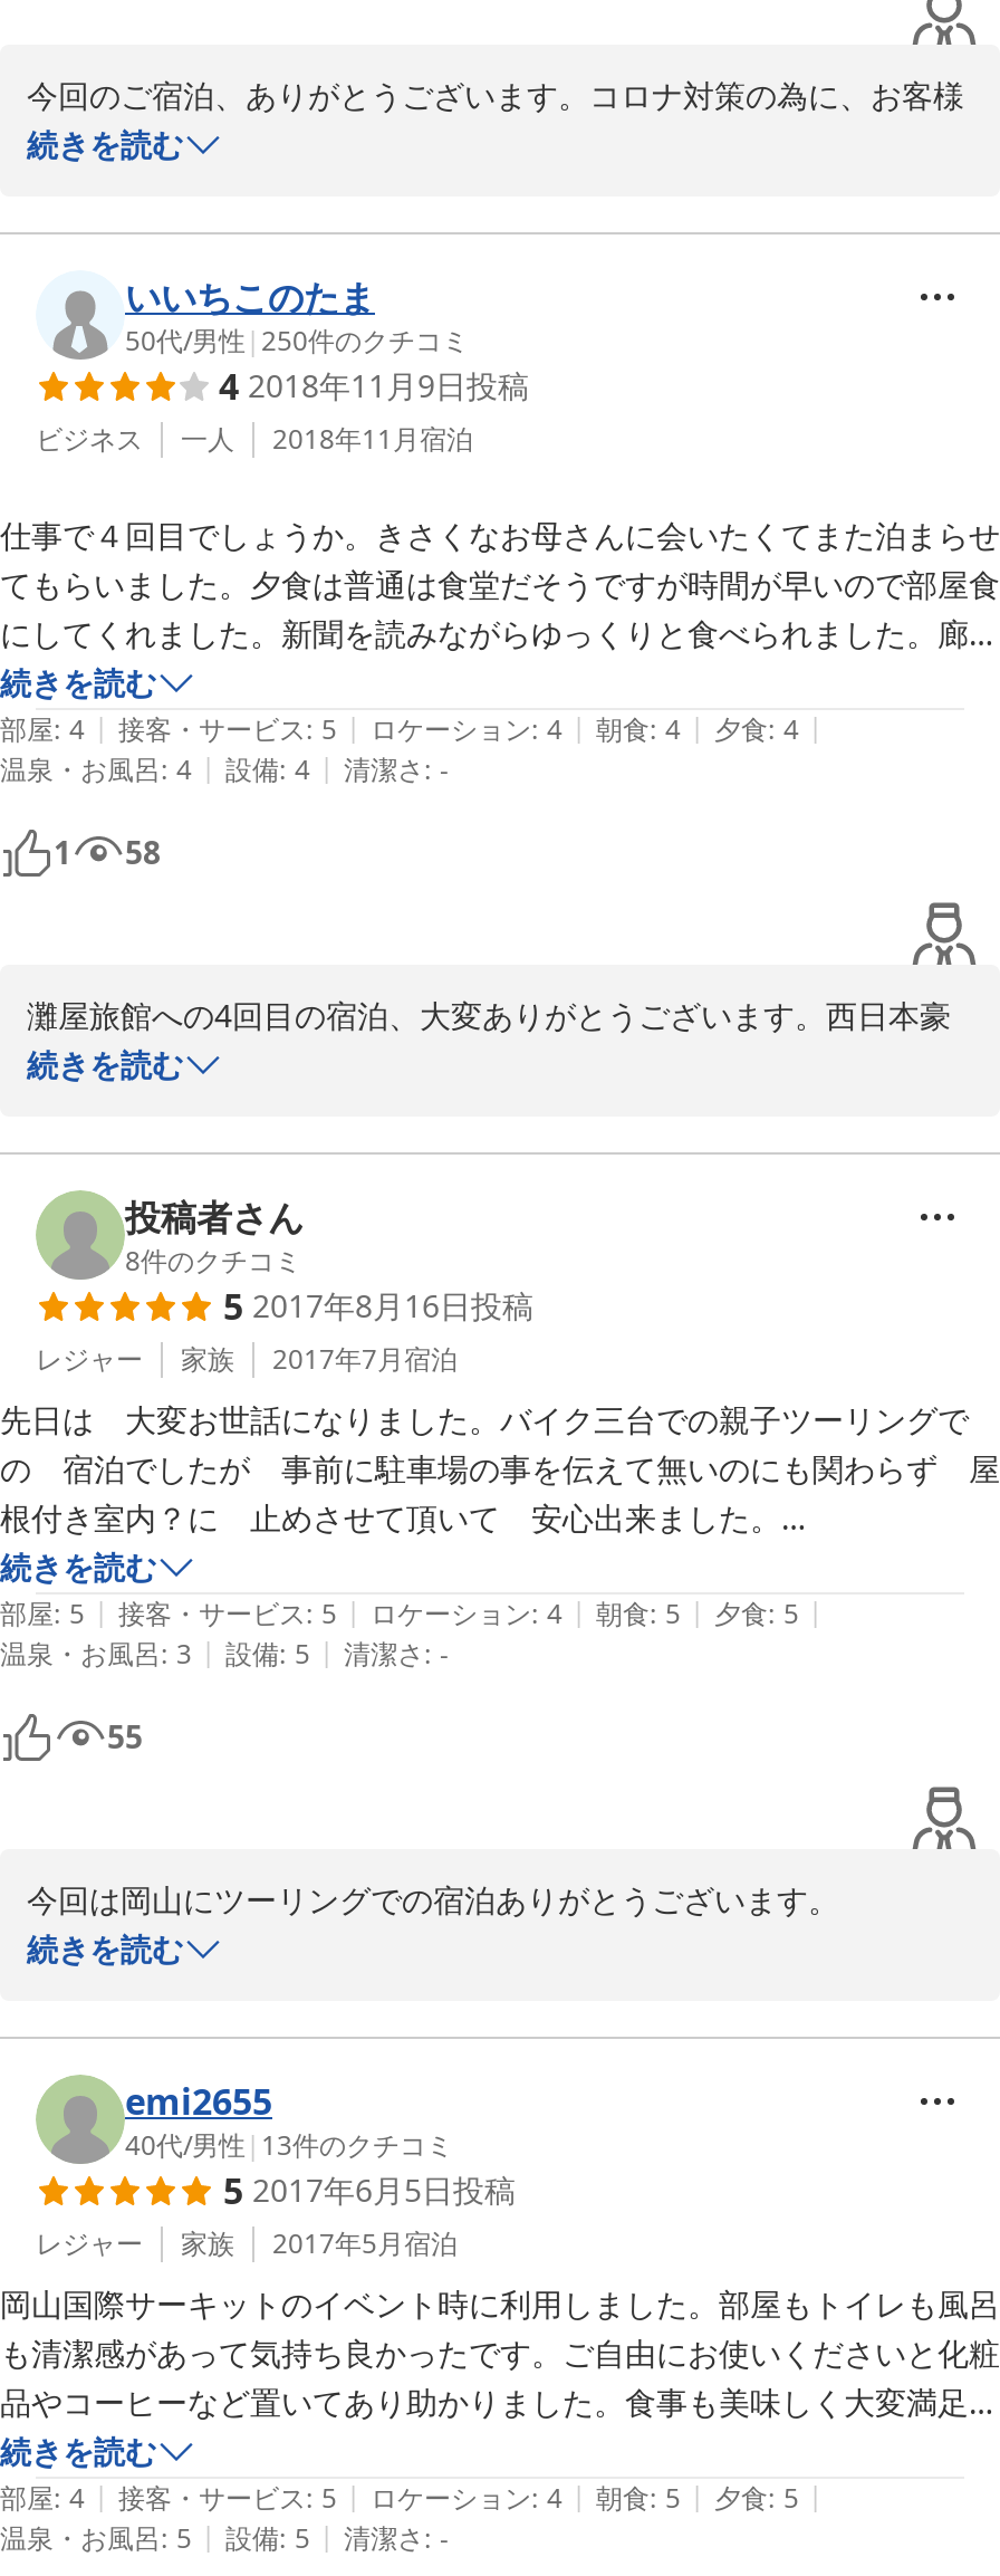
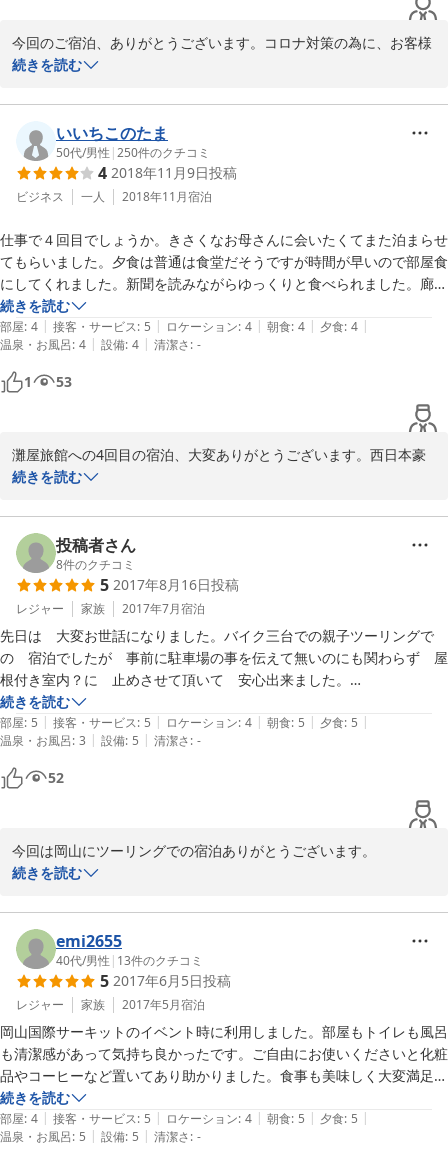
- 1 58
+ 1 53

- 55
+ 52
